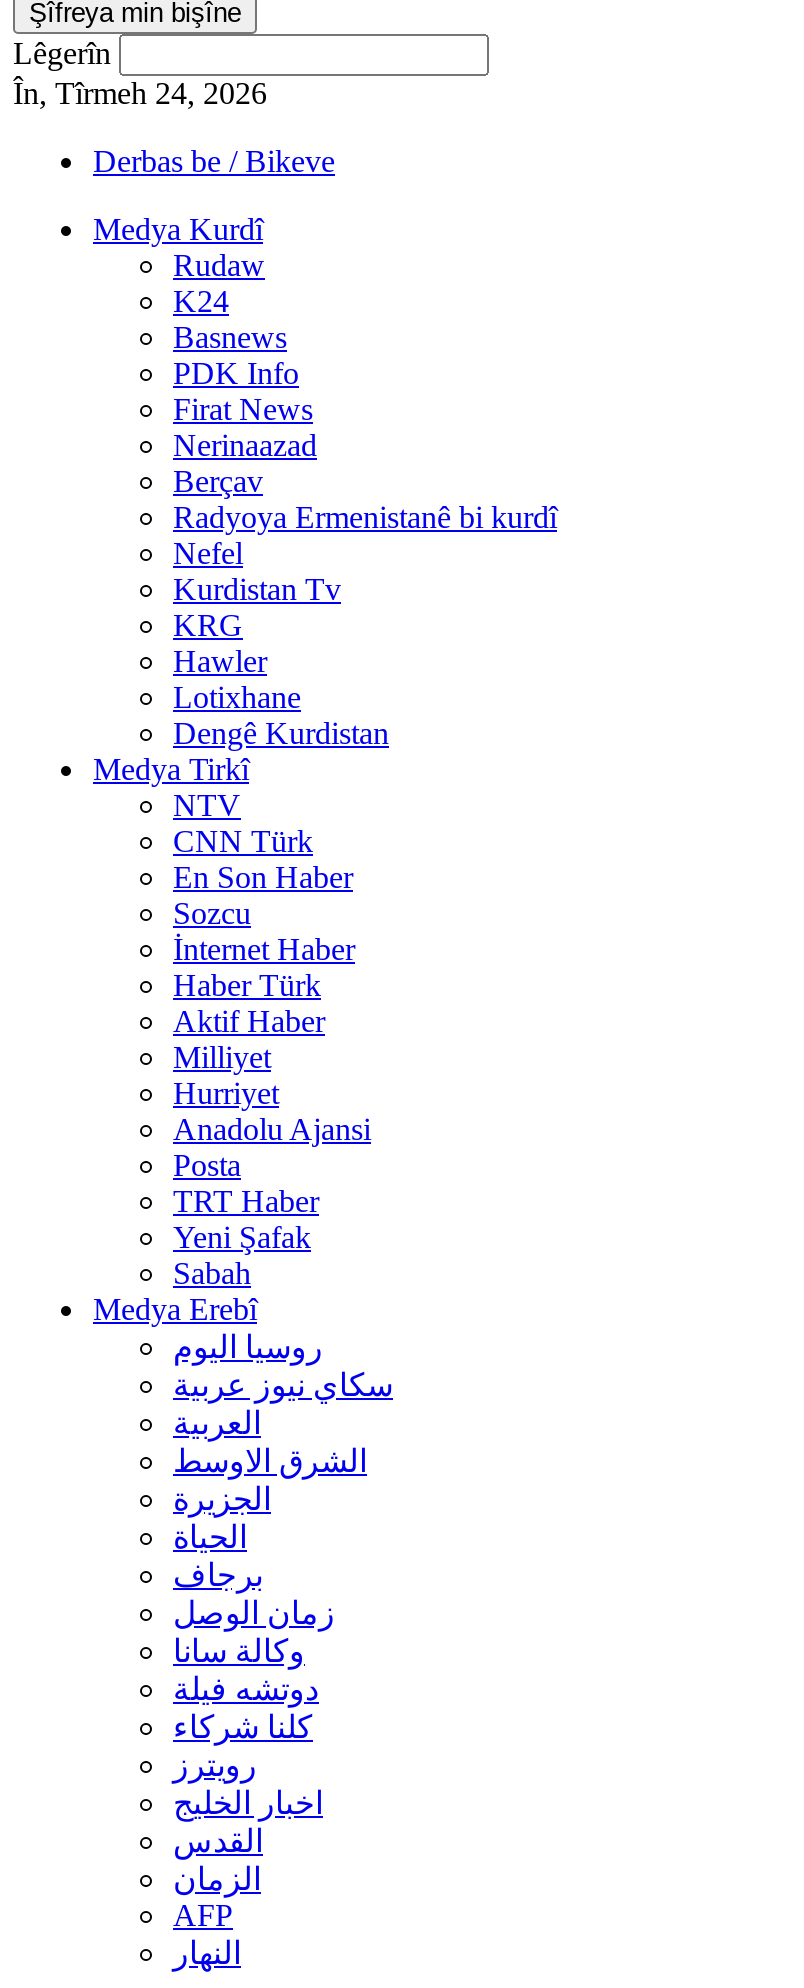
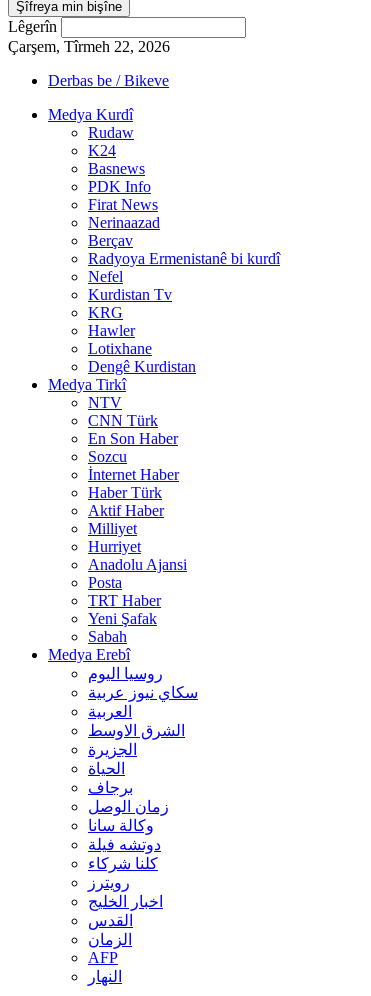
- În, Tîrmeh 24, 2026
+ Çarşem, Tîrmeh 22, 2026
